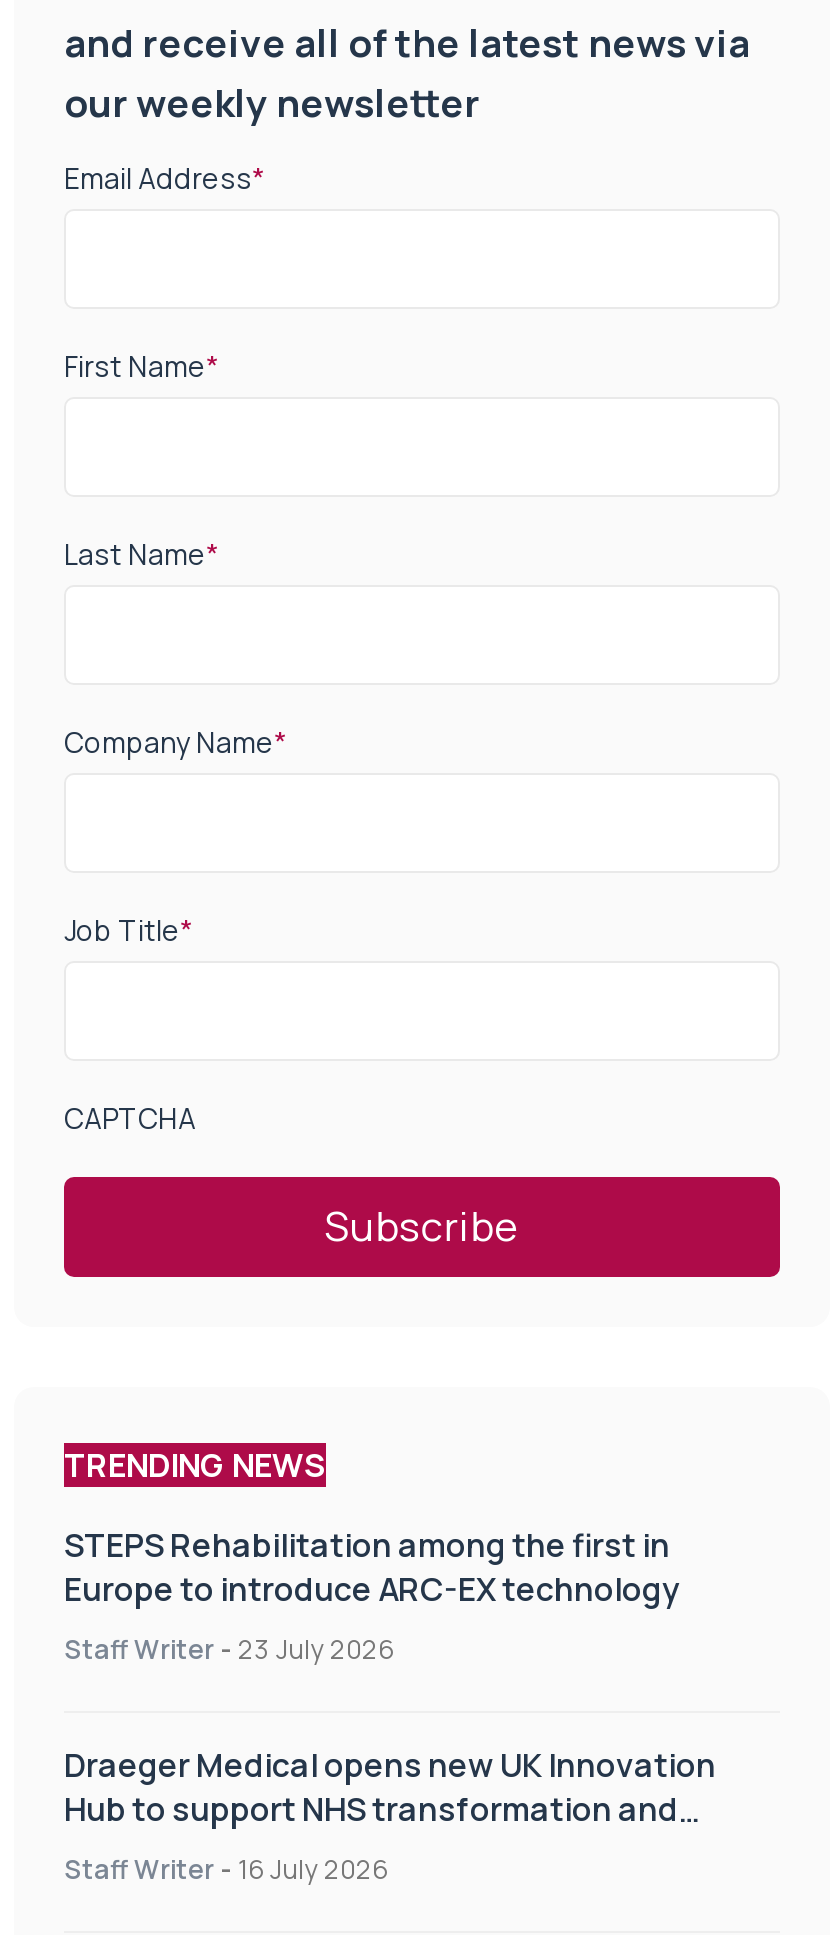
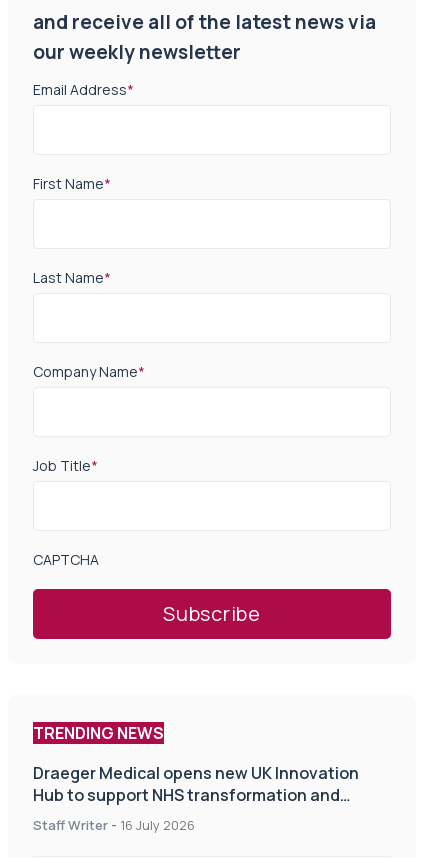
- STEPS Rehabilitation among the first in
- Europe to introduce ARC-EX technology
- Staff Writer - 23 July 2026
